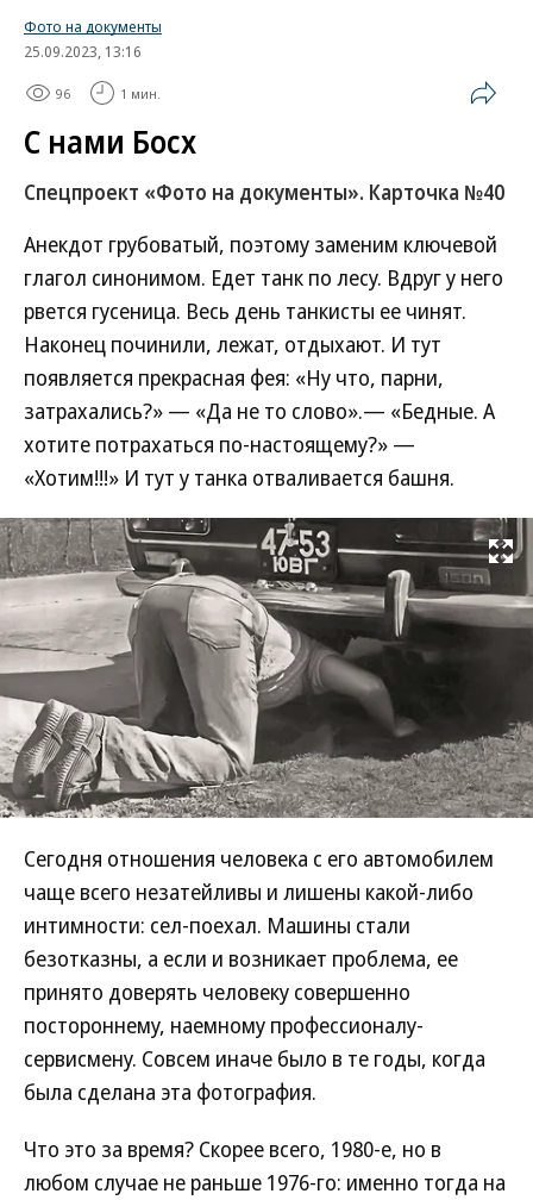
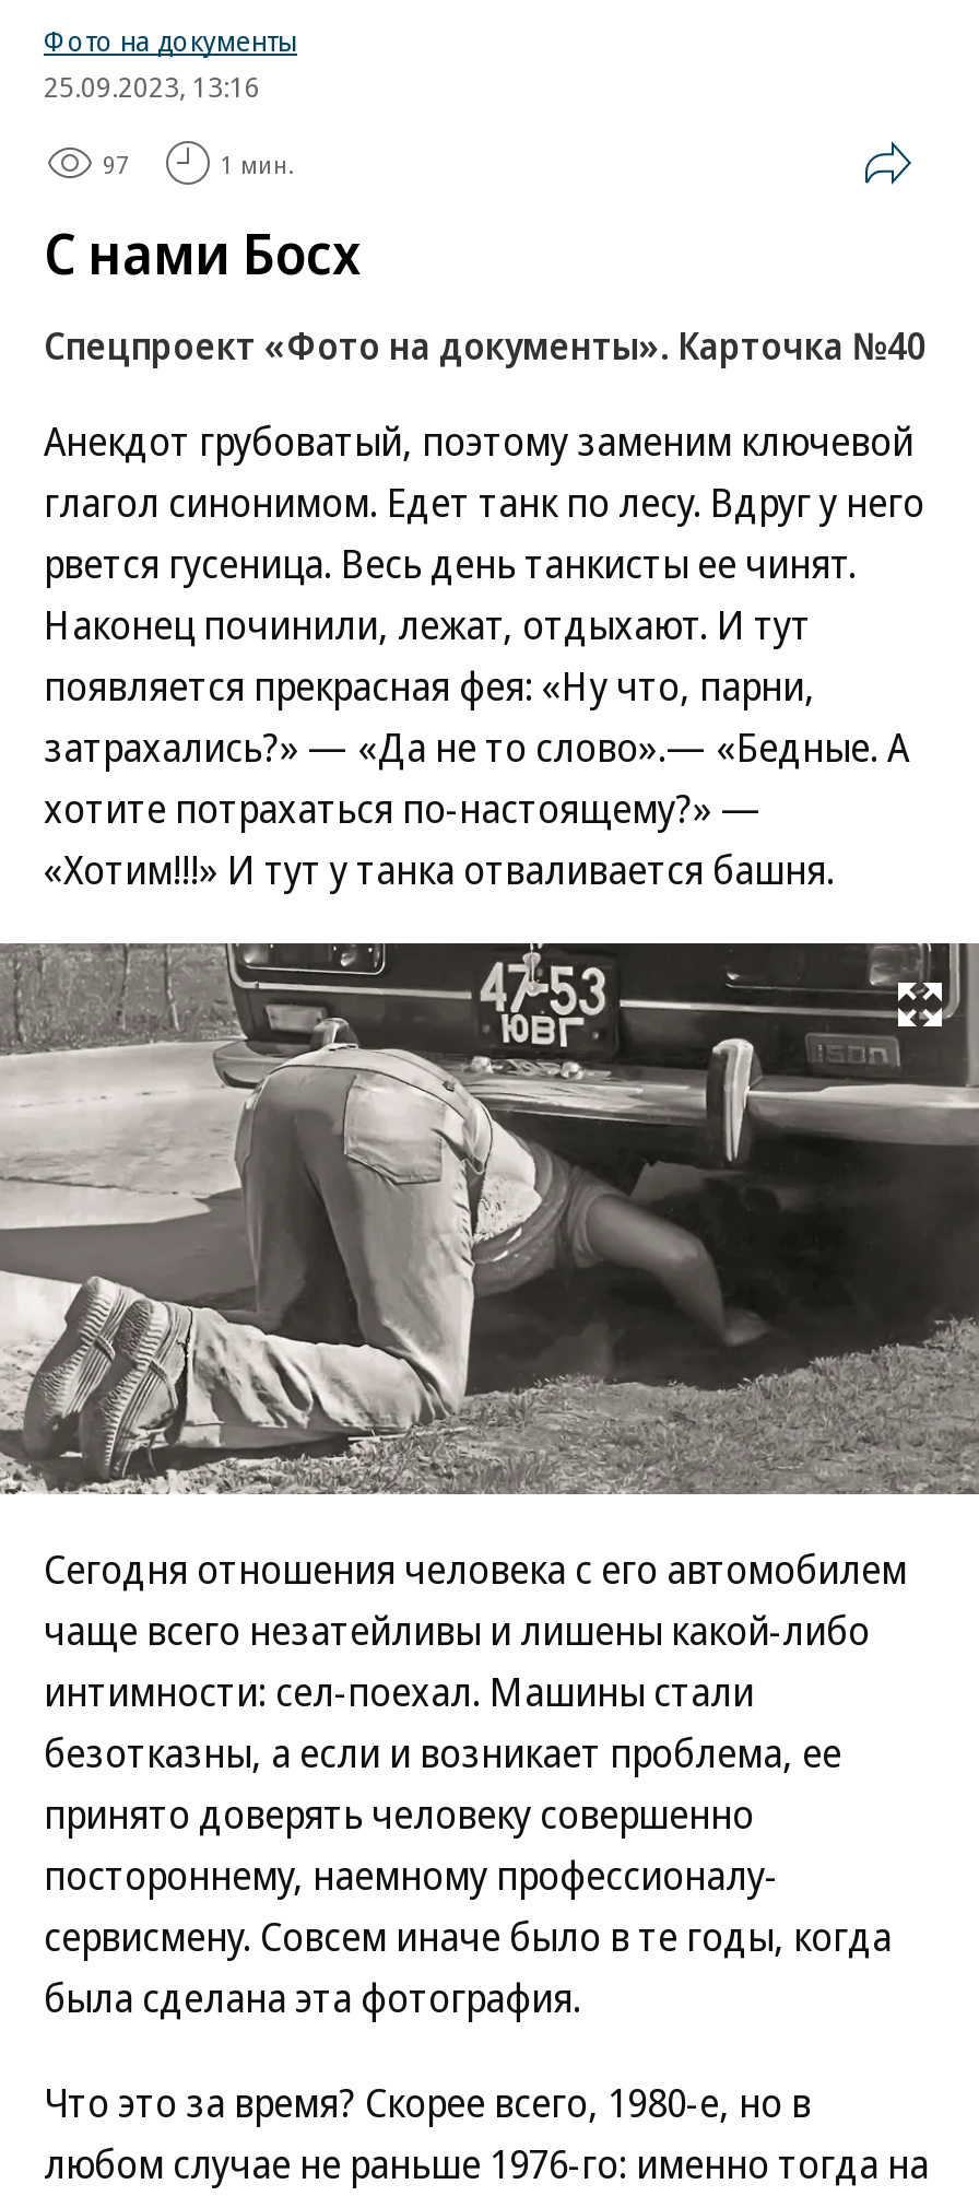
- 96
+ 97
